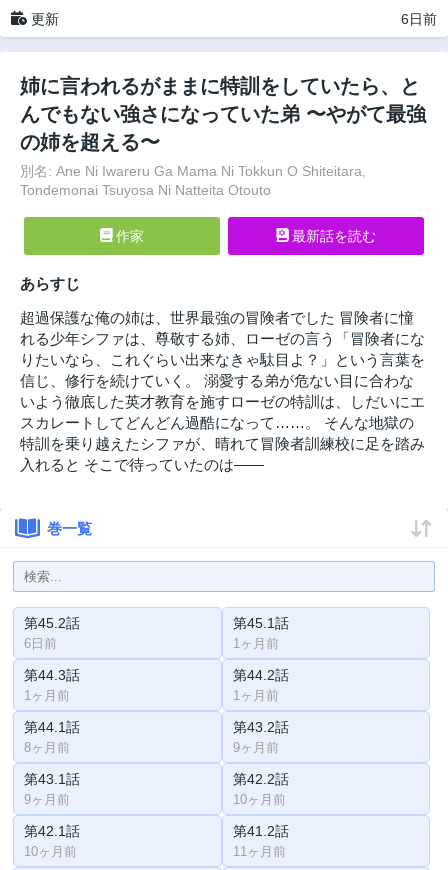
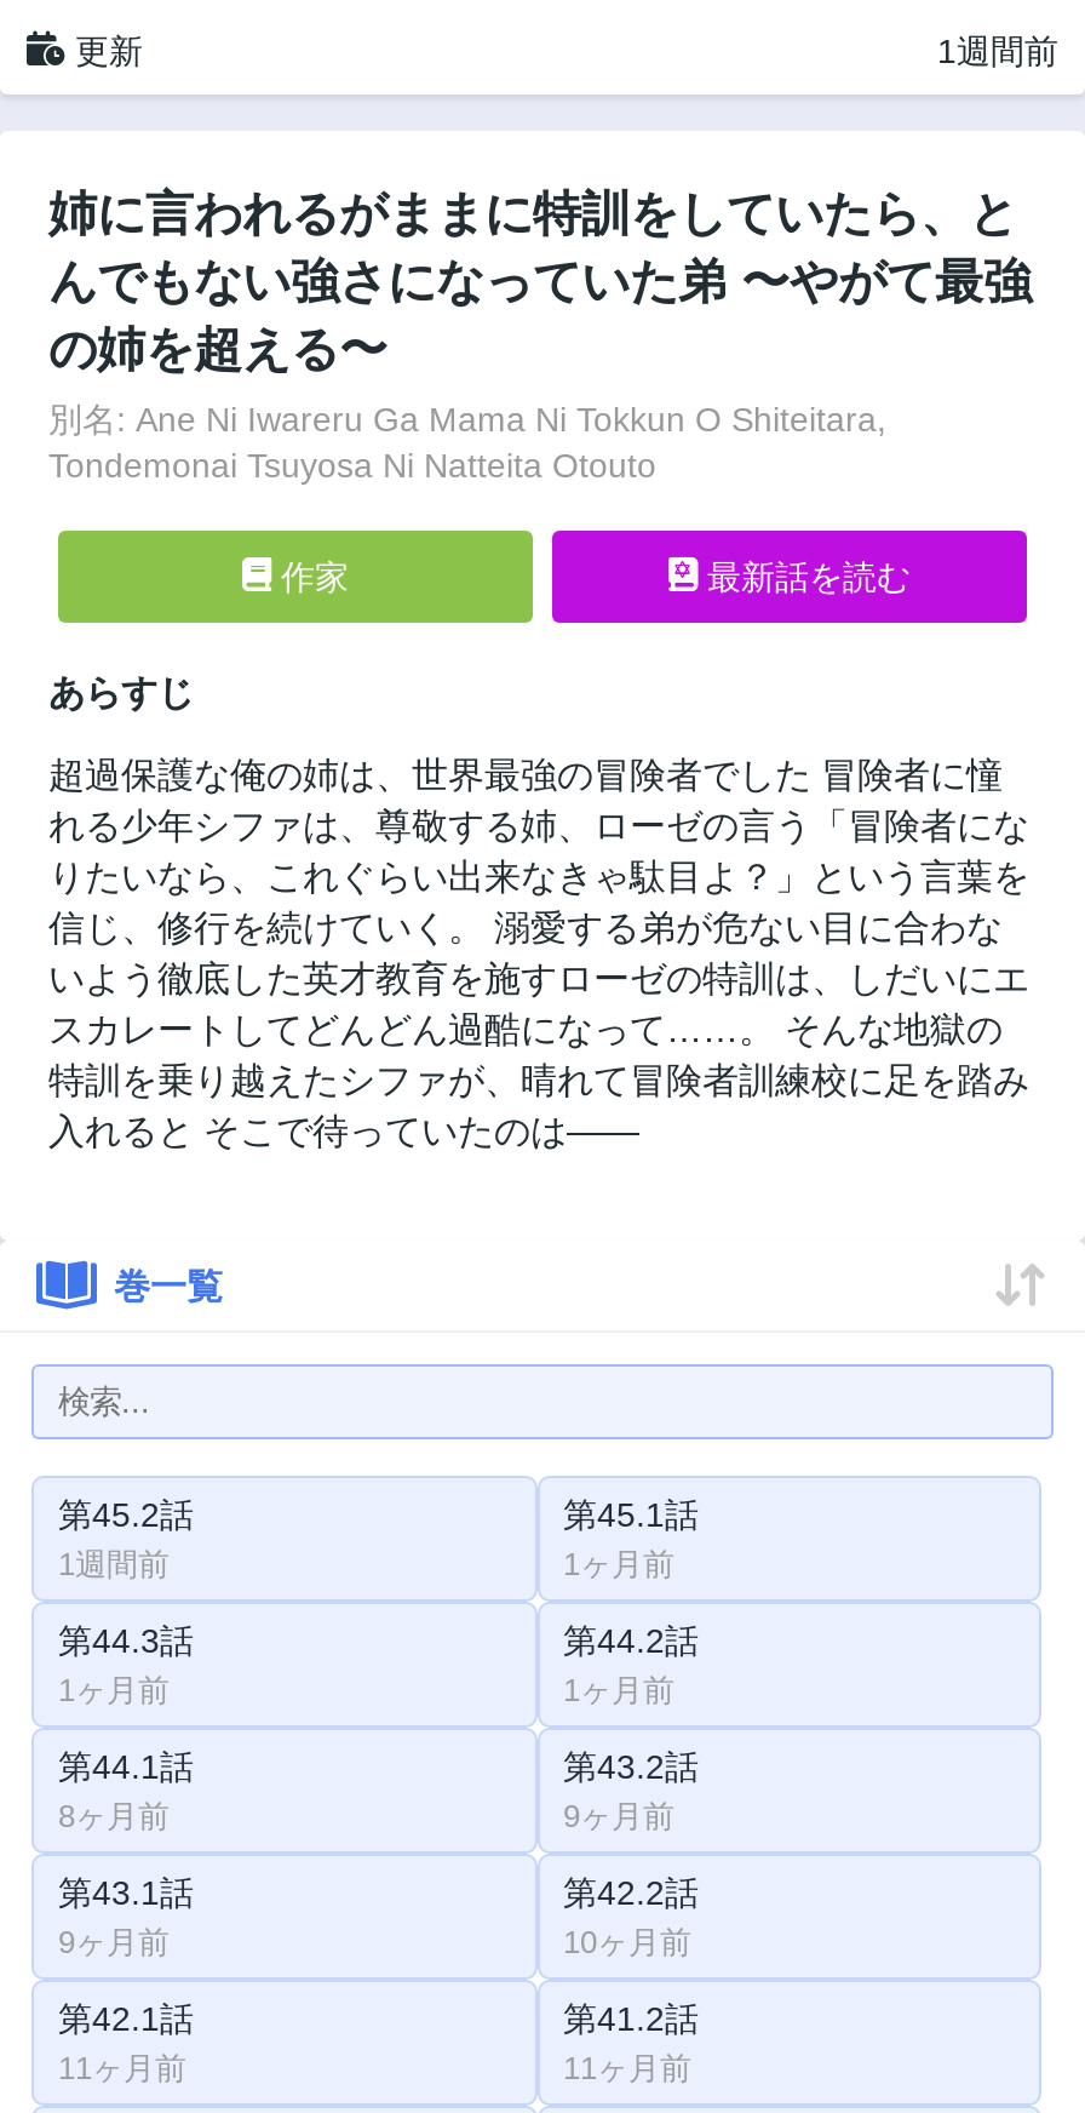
- 6日前
+ 1週間前

- 6日前
+ 1週間前

- 10ヶ月前
+ 11ヶ月前
